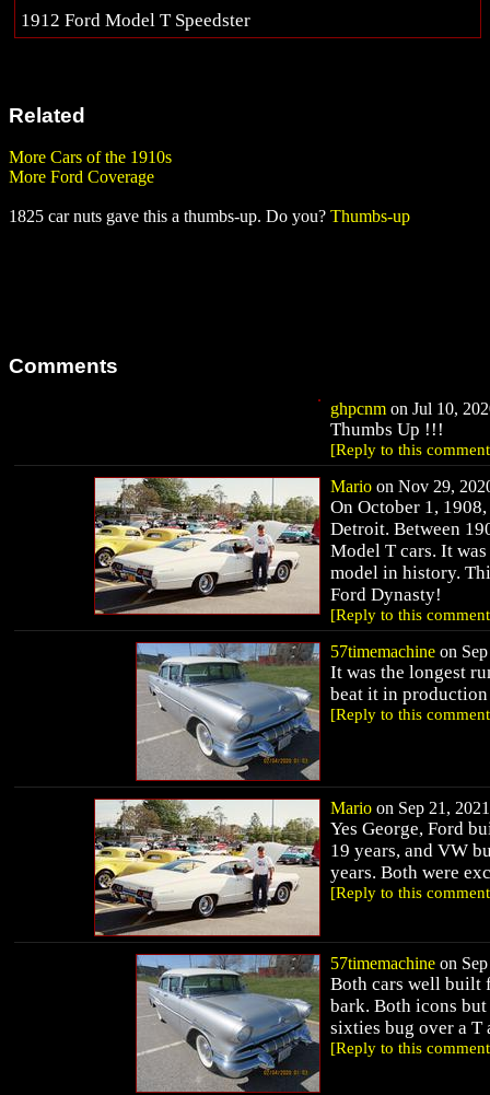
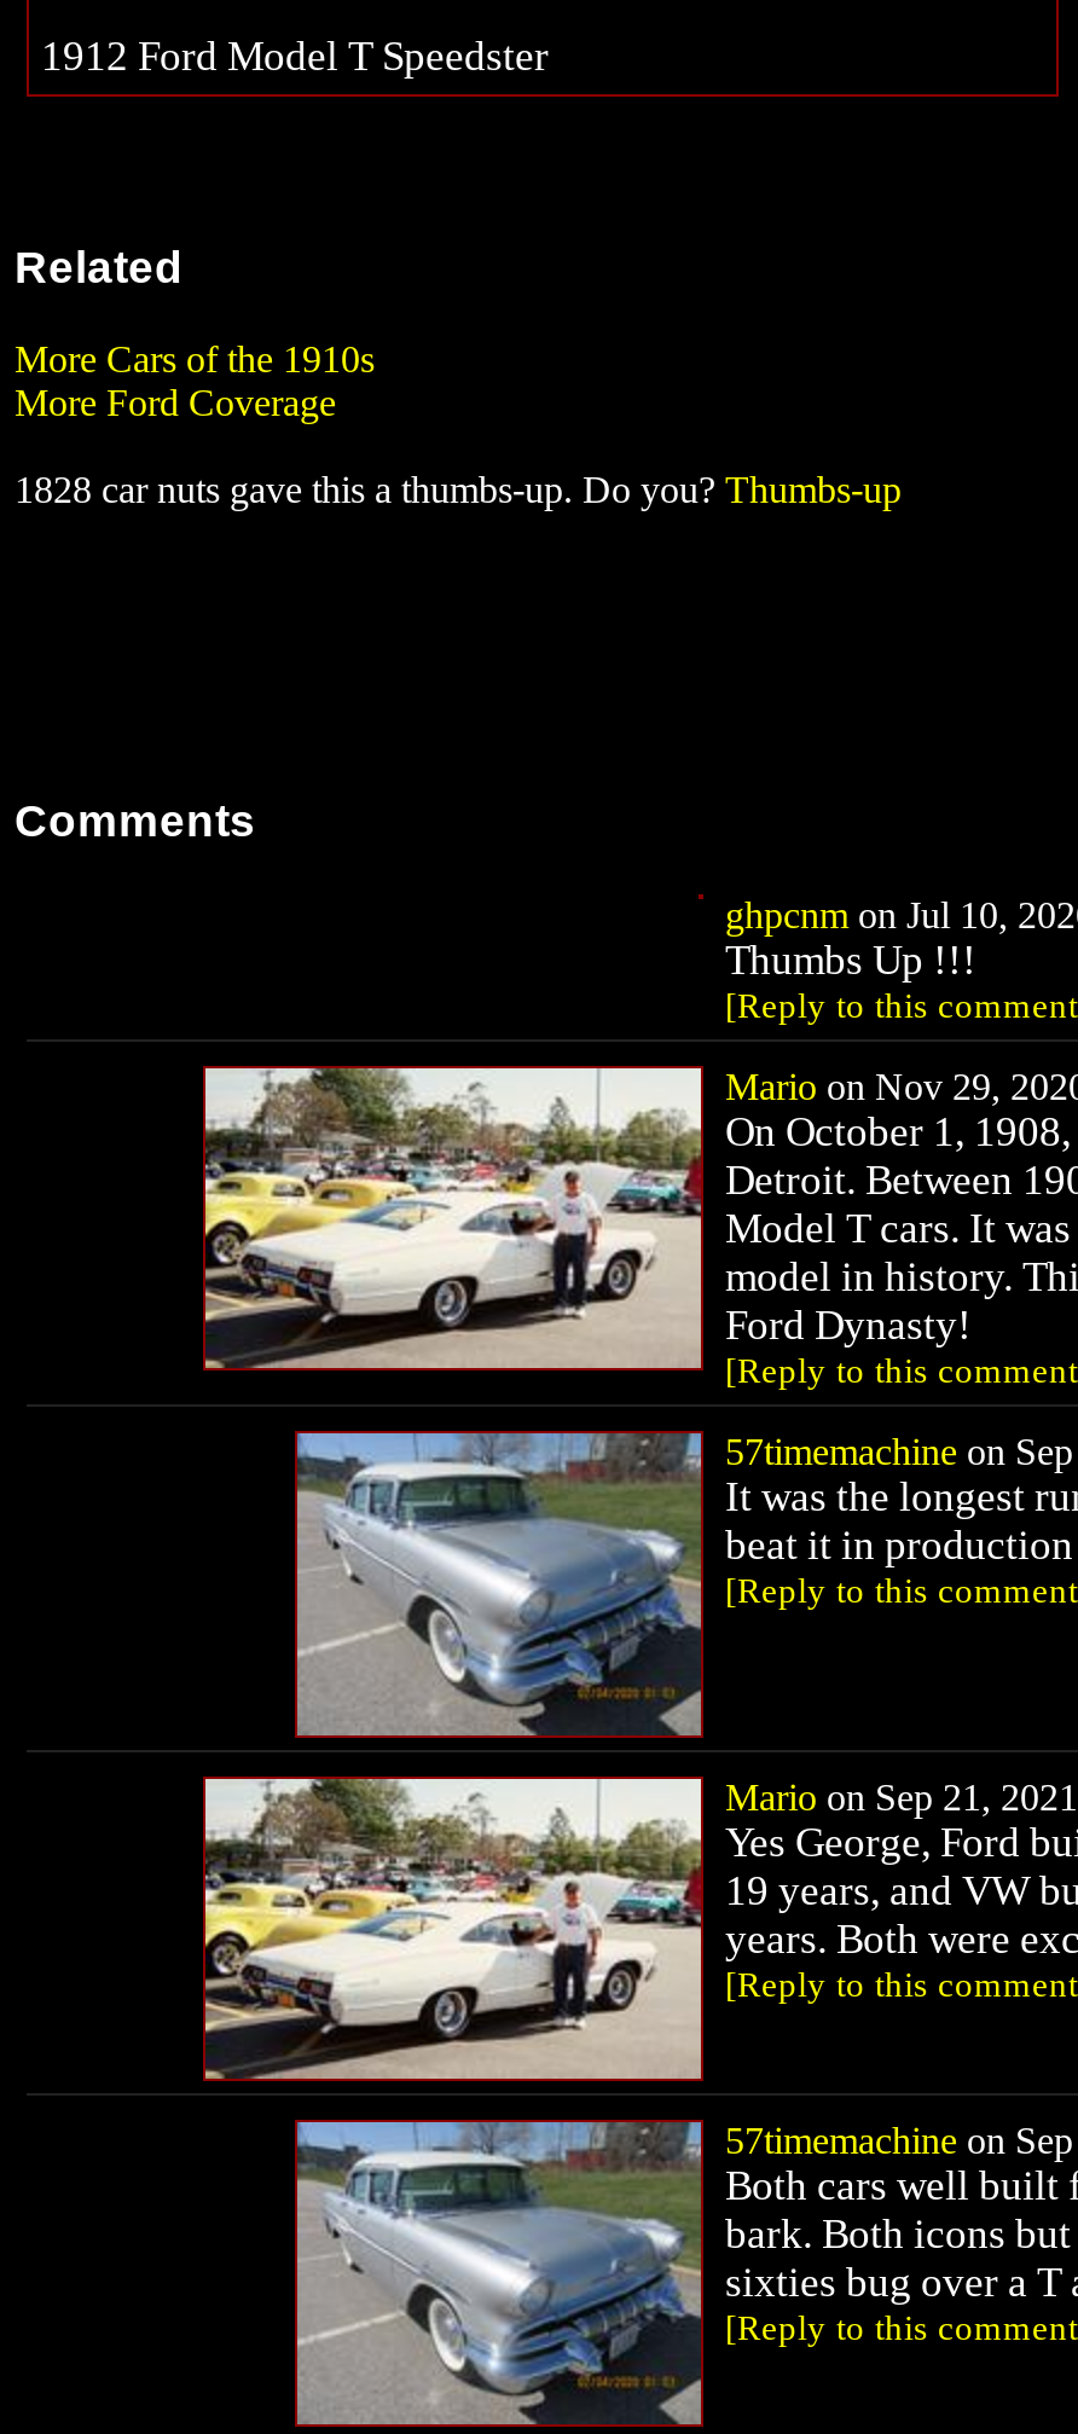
- 1825 car nuts gave this a thumbs-up. Do you? Thumbs-up
+ 1828 car nuts gave this a thumbs-up. Do you? Thumbs-up
